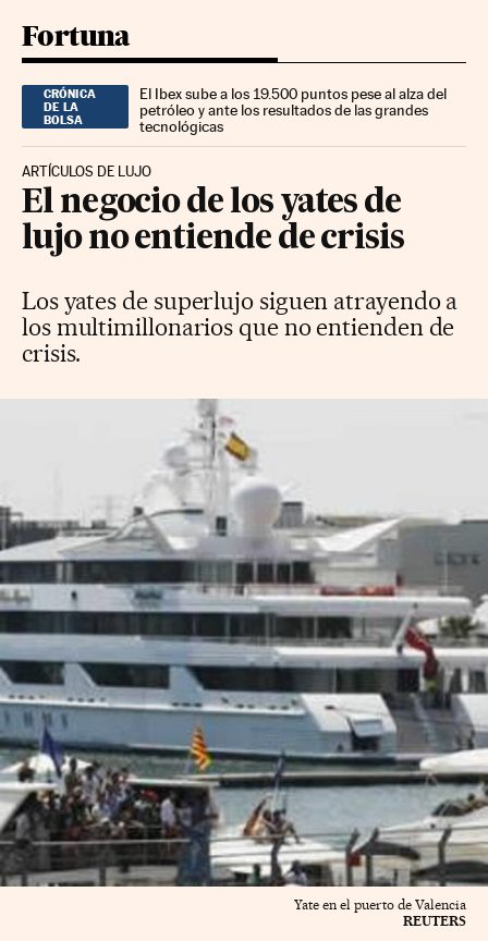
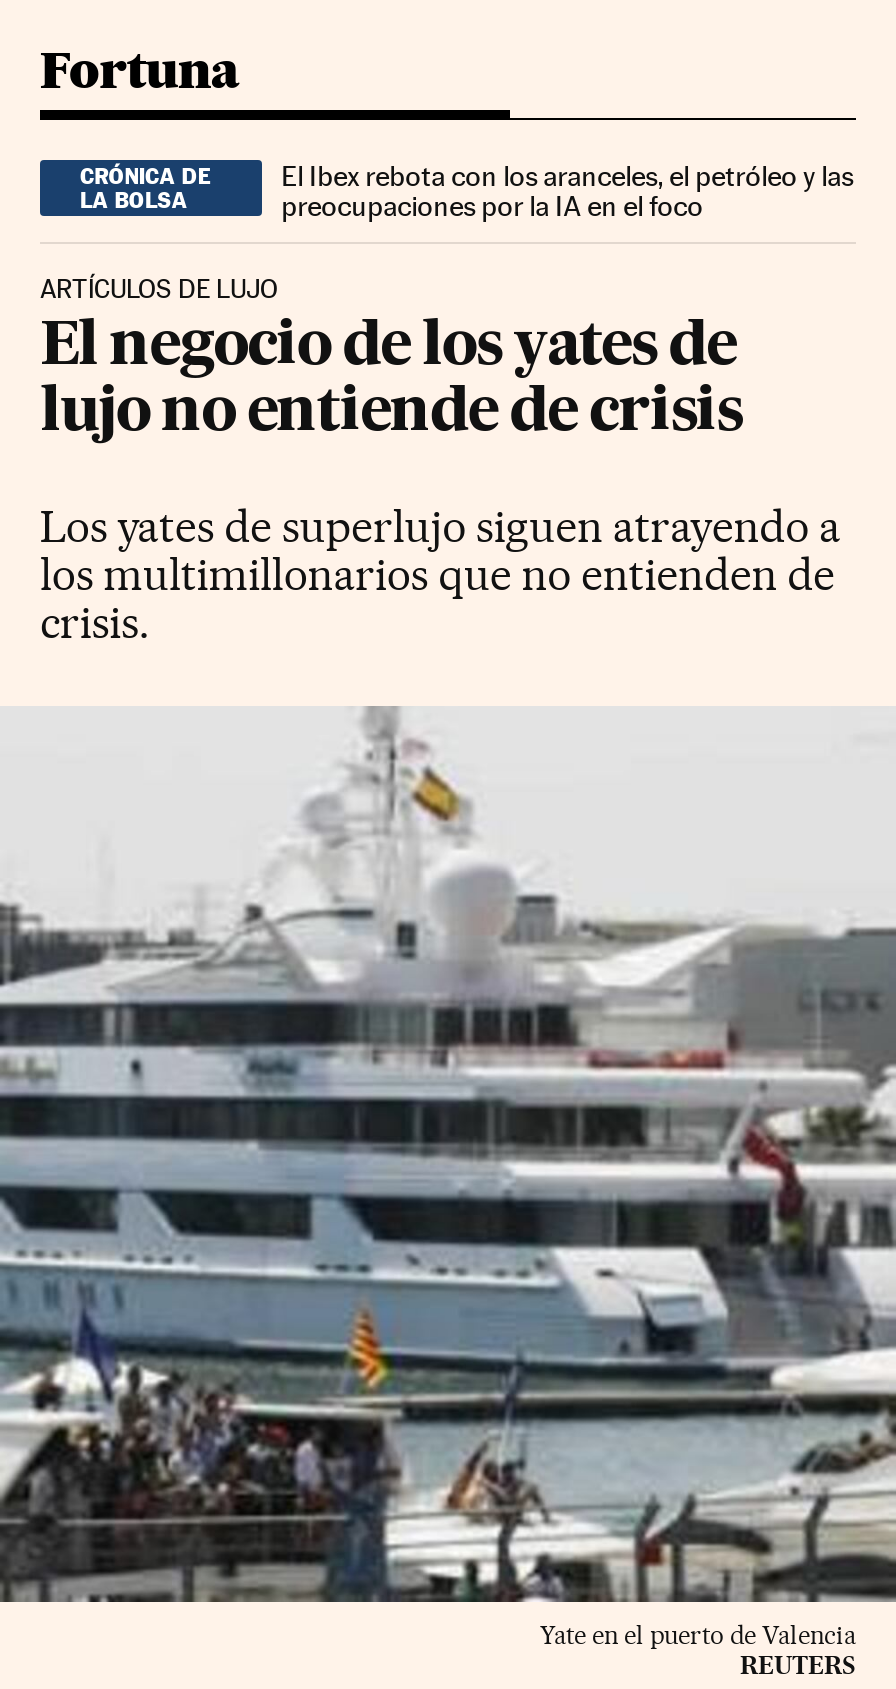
- El Ibex sube a los 19.500 puntos pese al alza del
- petróleo y ante los resultados de las grandes
- tecnológicas
+ El Ibex rebota con los aranceles, el petróleo y las
+ preocupaciones por la IA en el foco
